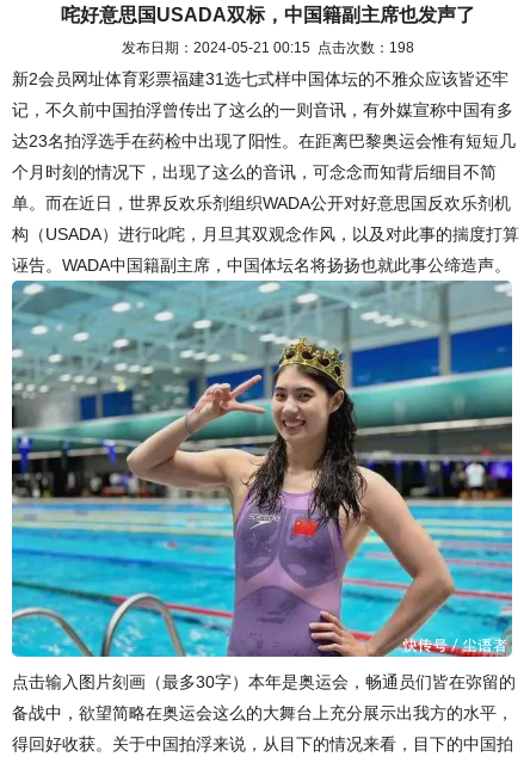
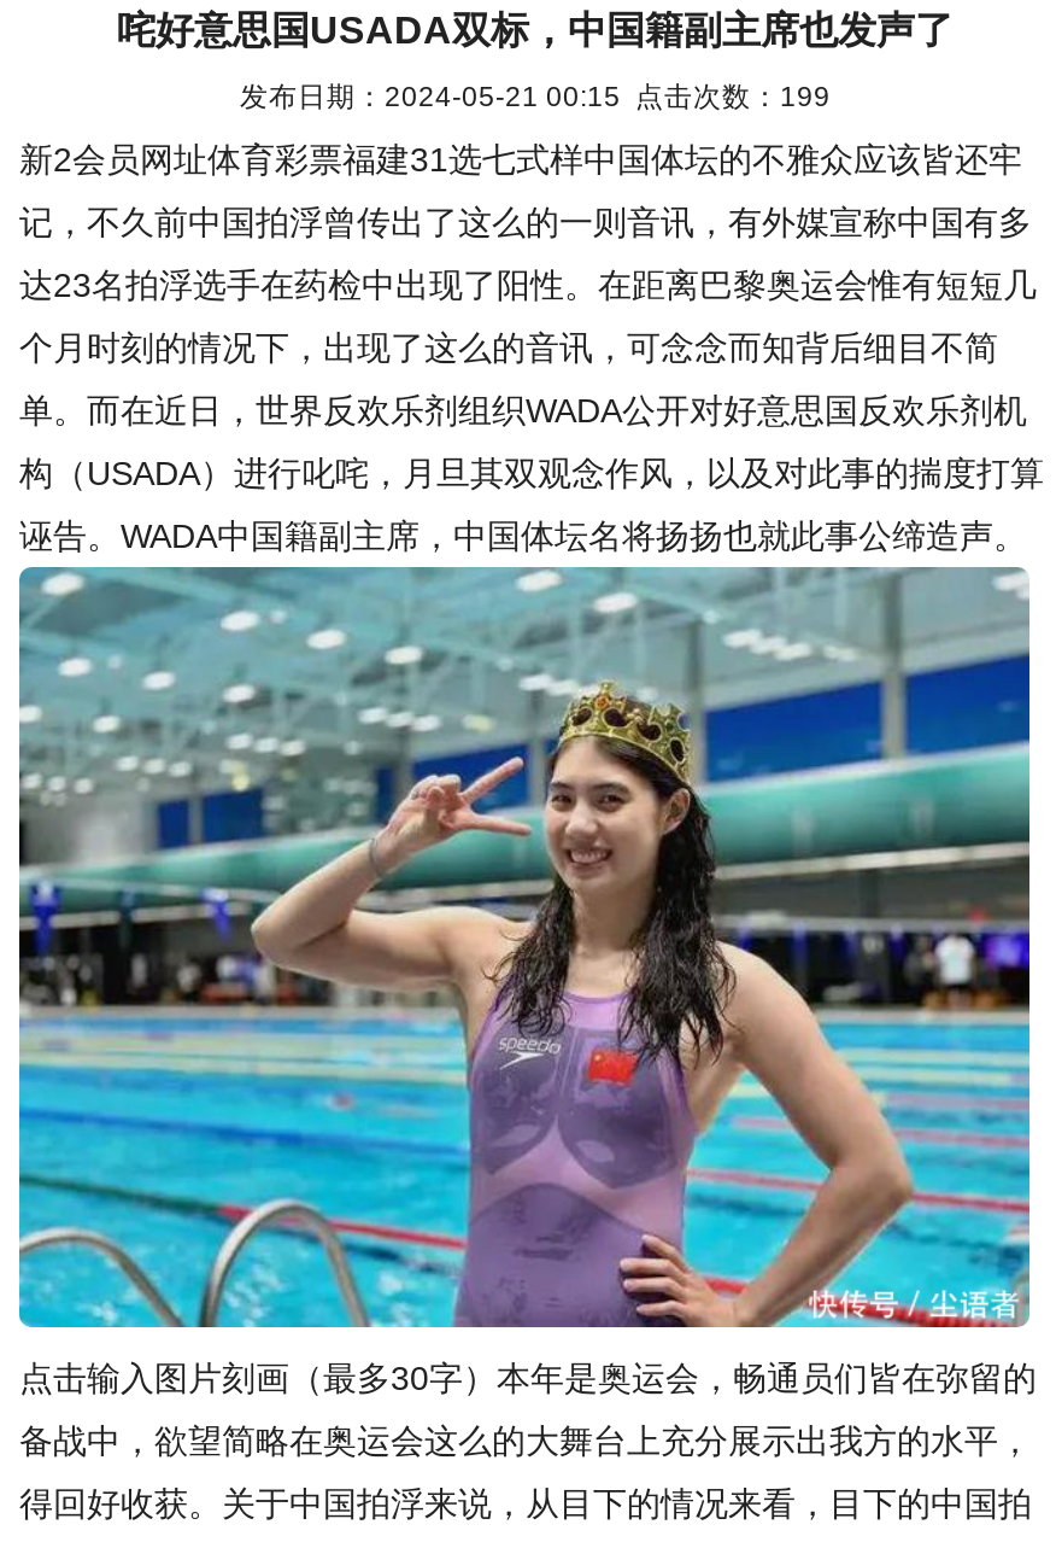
- 发布日期：2024-05-21 00:15 点击次数：198
+ 发布日期：2024-05-21 00:15 点击次数：199
